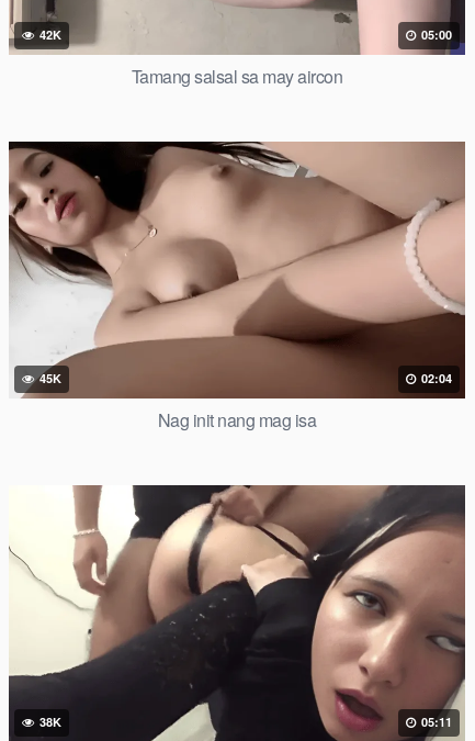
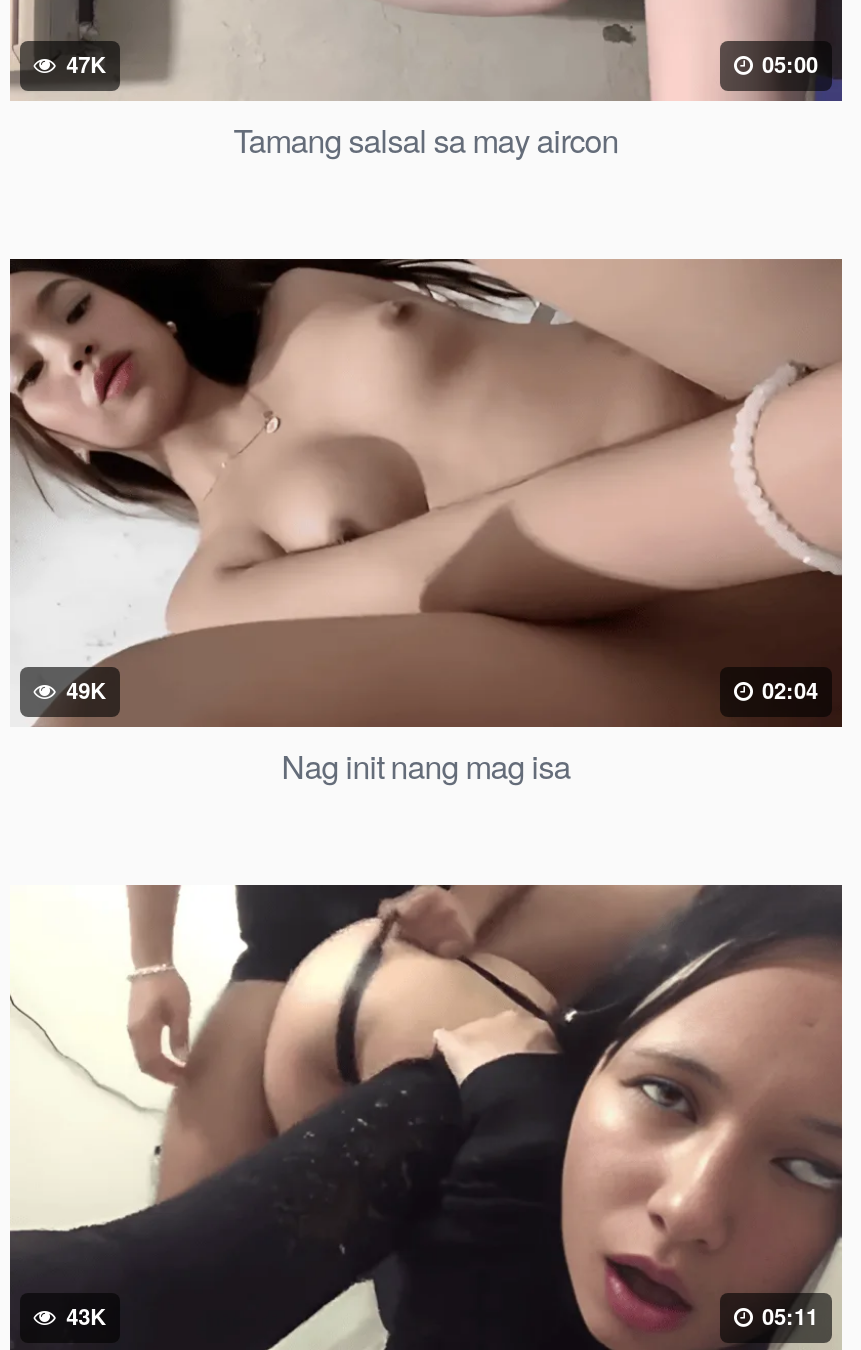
- 42K
+ 47K

- 45K
+ 49K

- 38K
+ 43K
